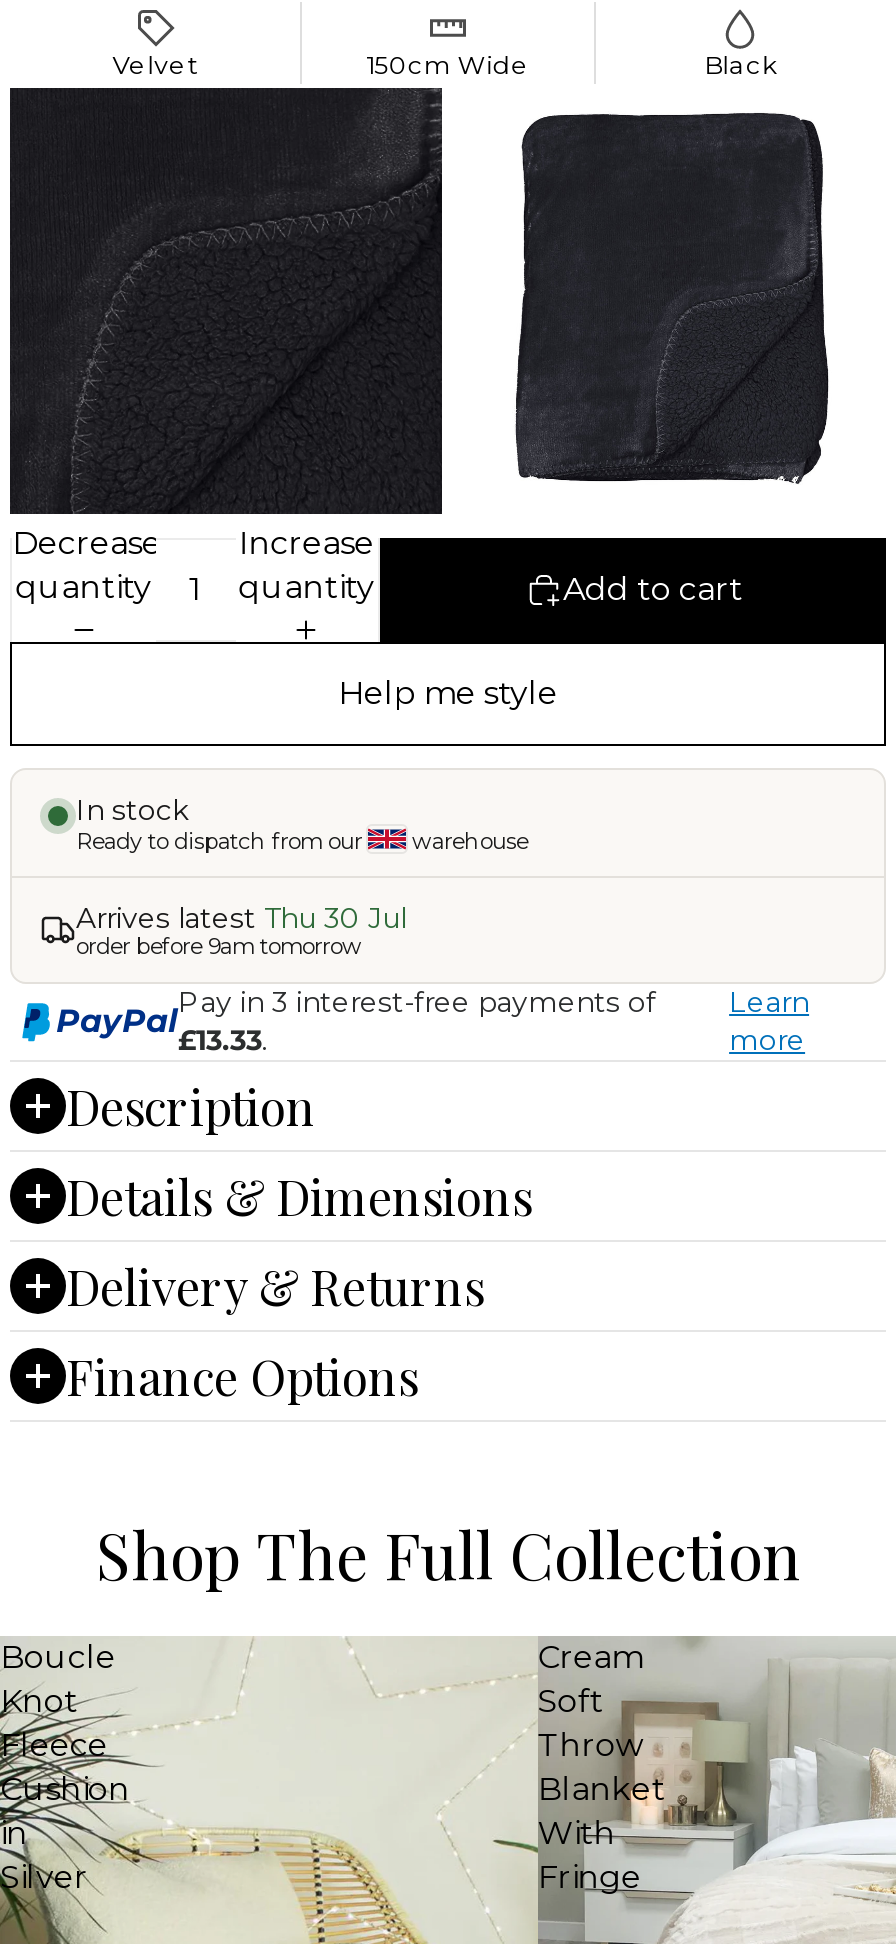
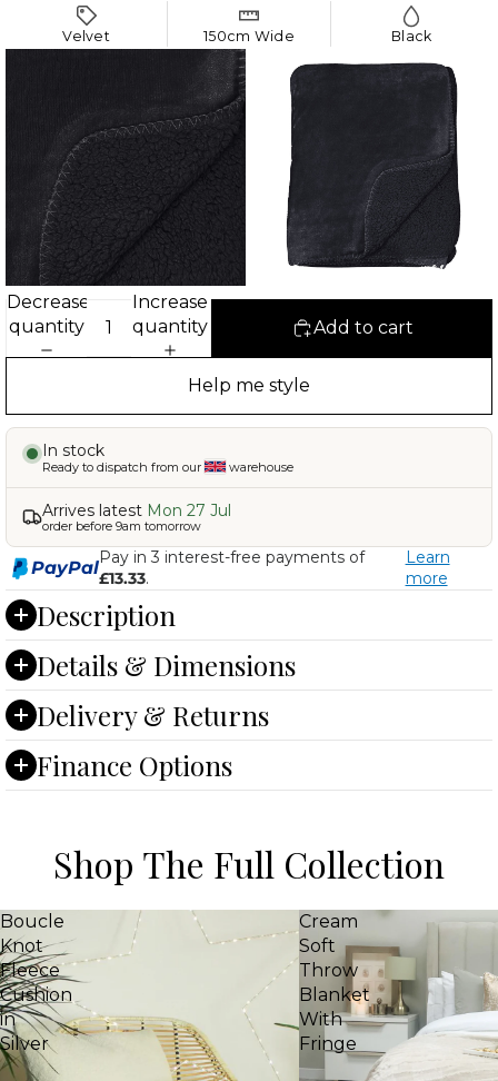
- Arrives latest Thu 30 Jul
+ Arrives latest Mon 27 Jul
